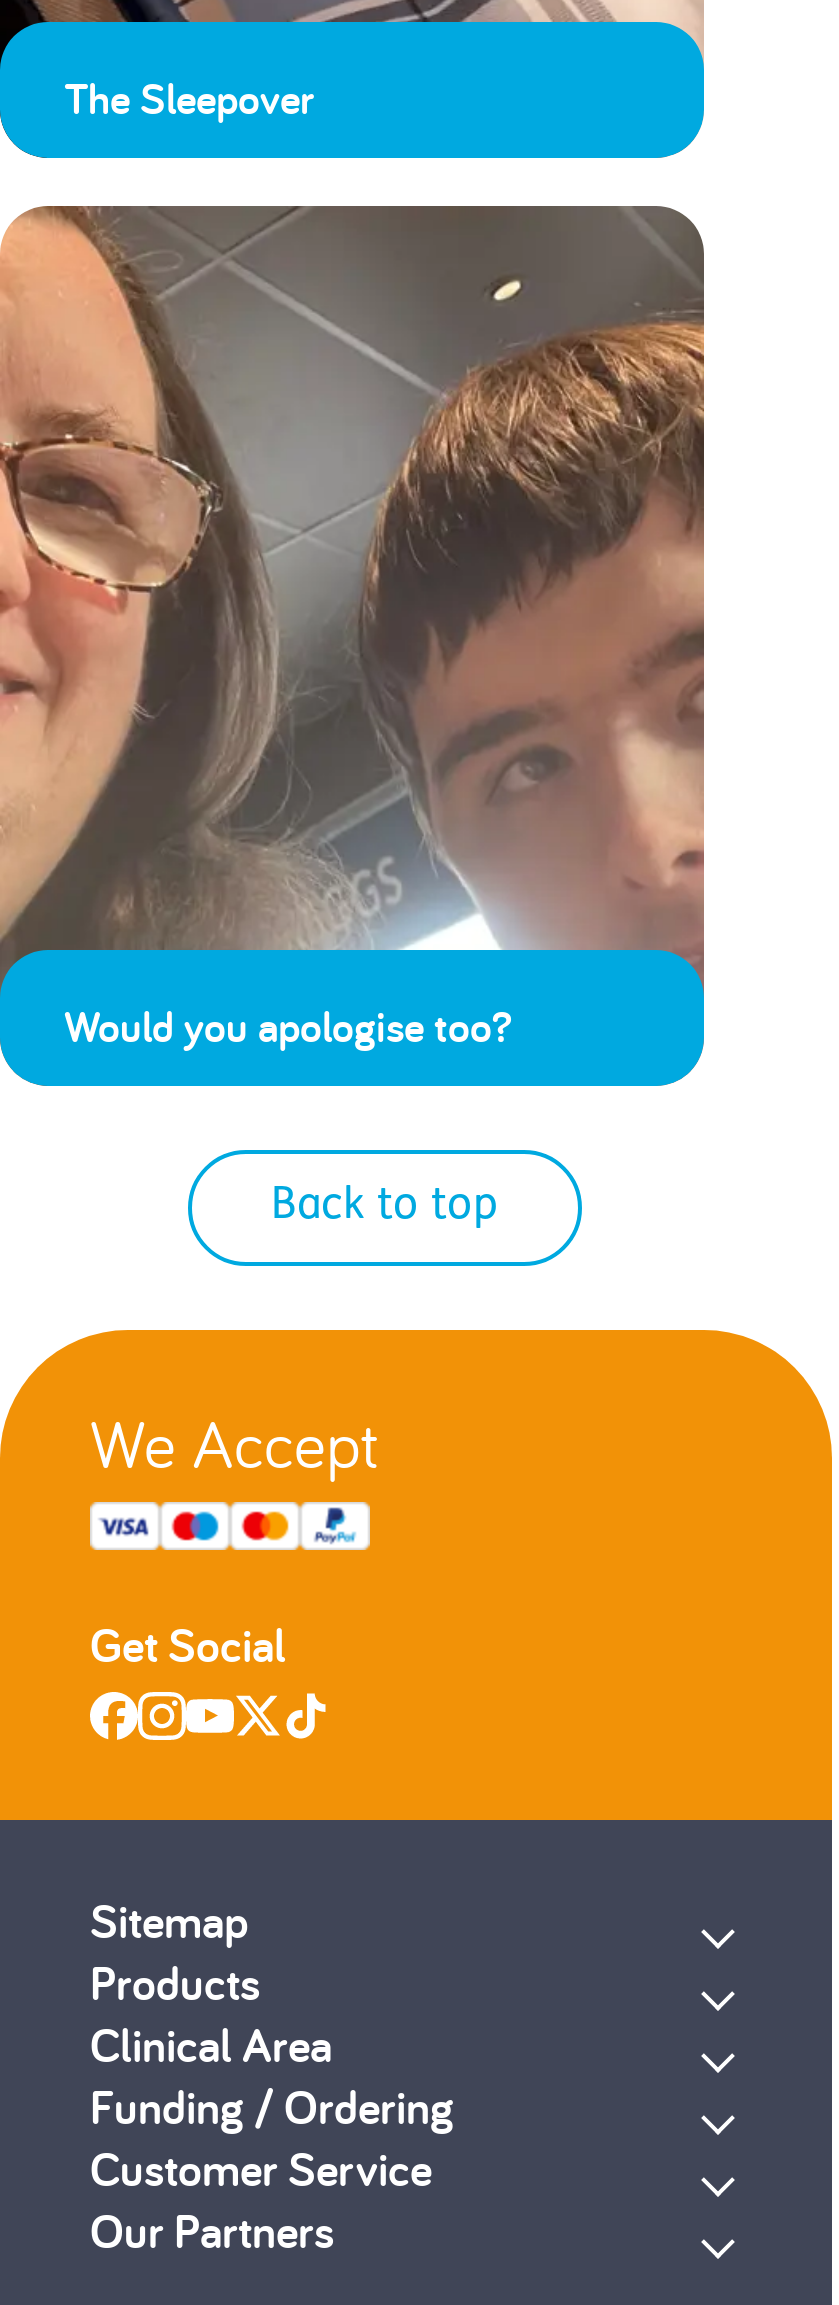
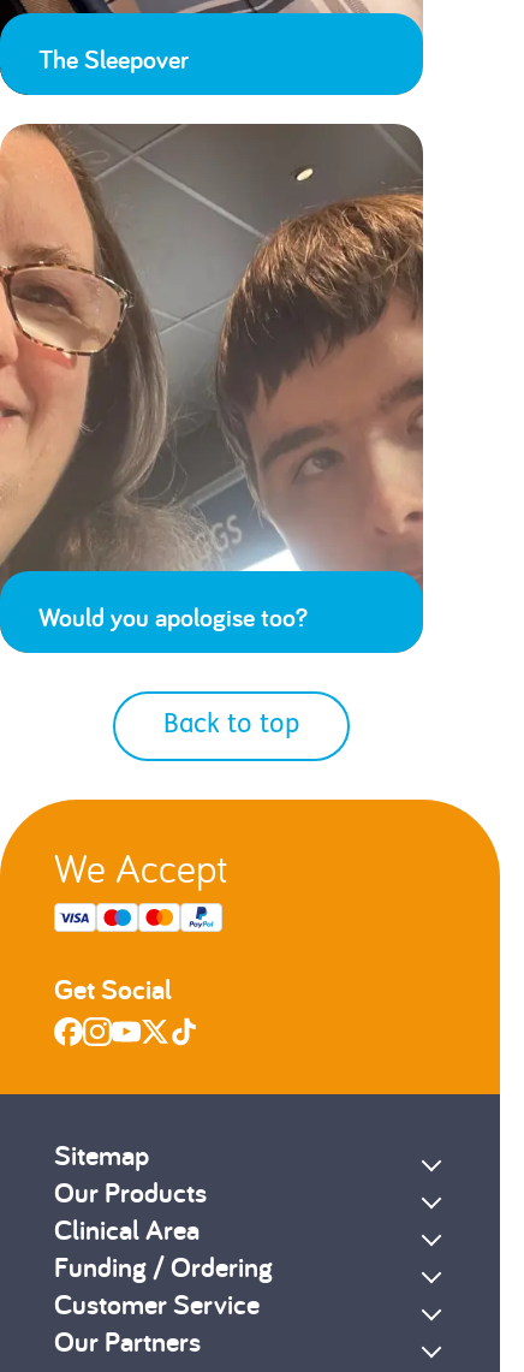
- Products
+ Our Products
